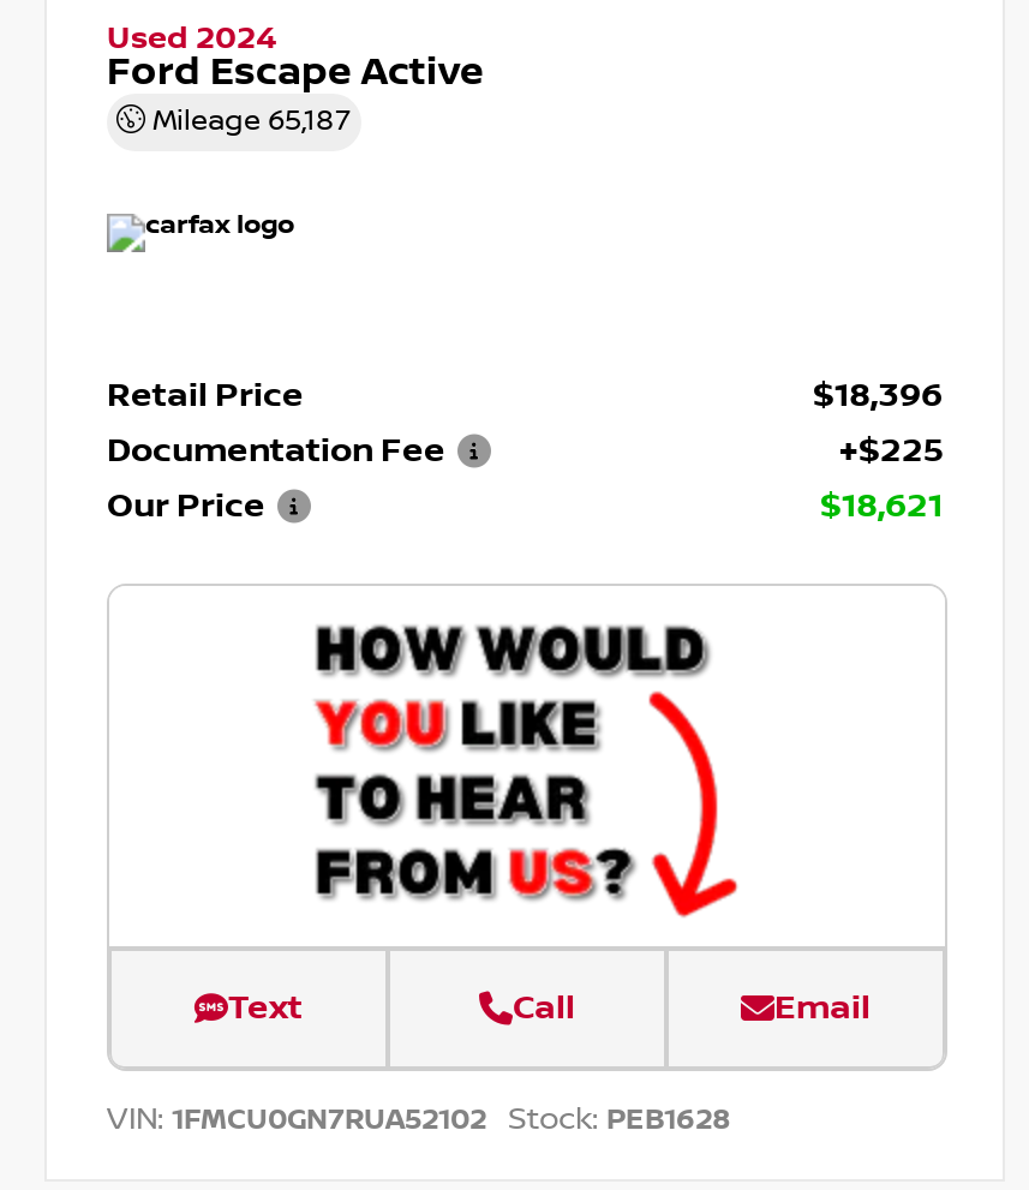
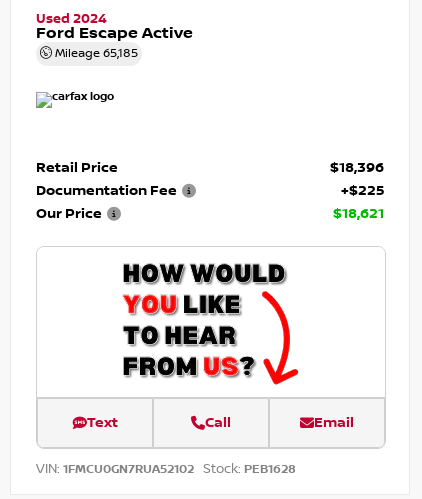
- Mileage 65,187
+ Mileage 65,185
